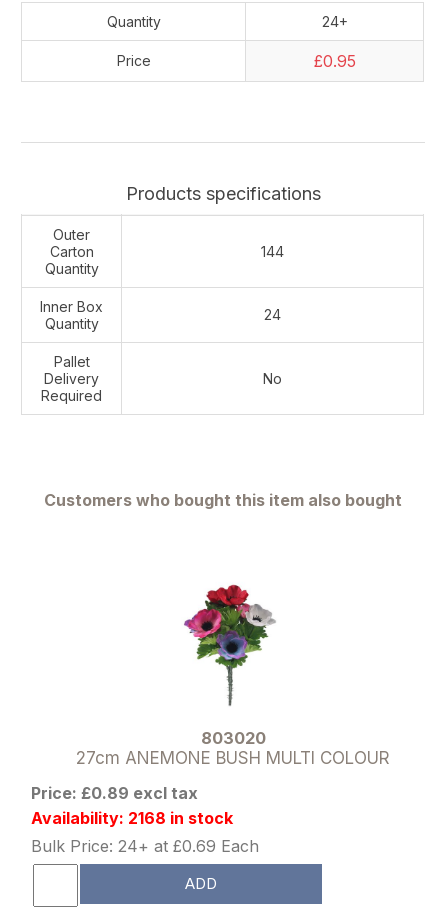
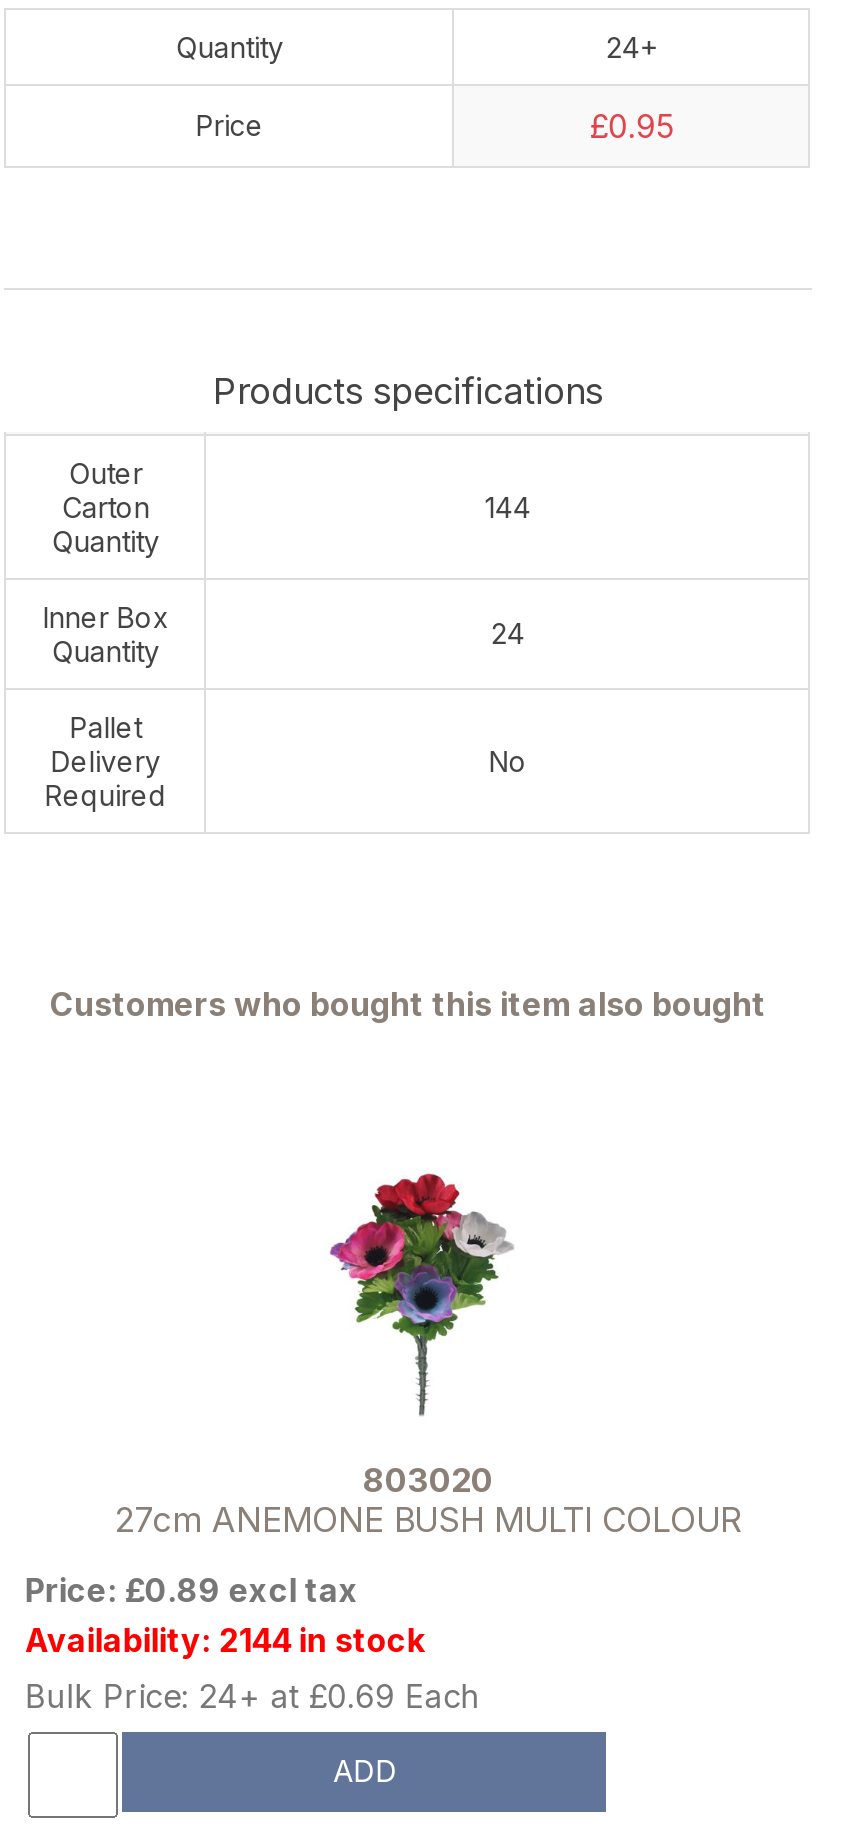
- Availability: 2168 in stock
+ Availability: 2144 in stock
